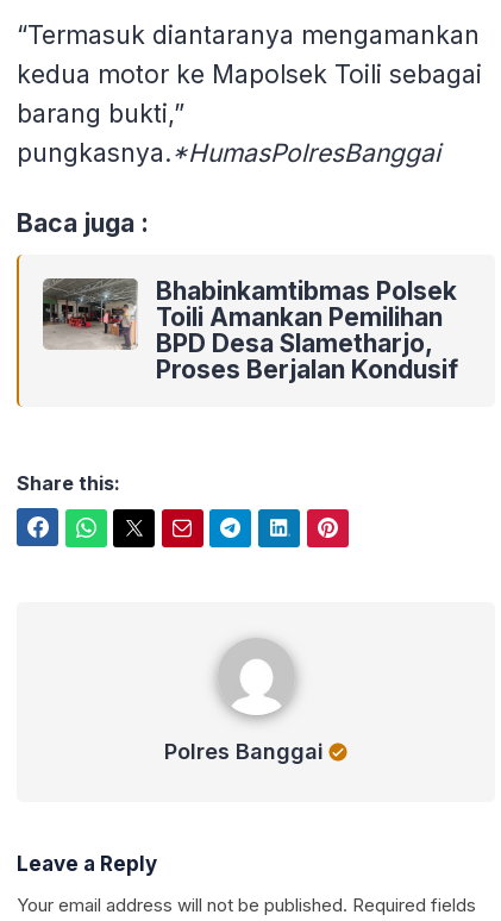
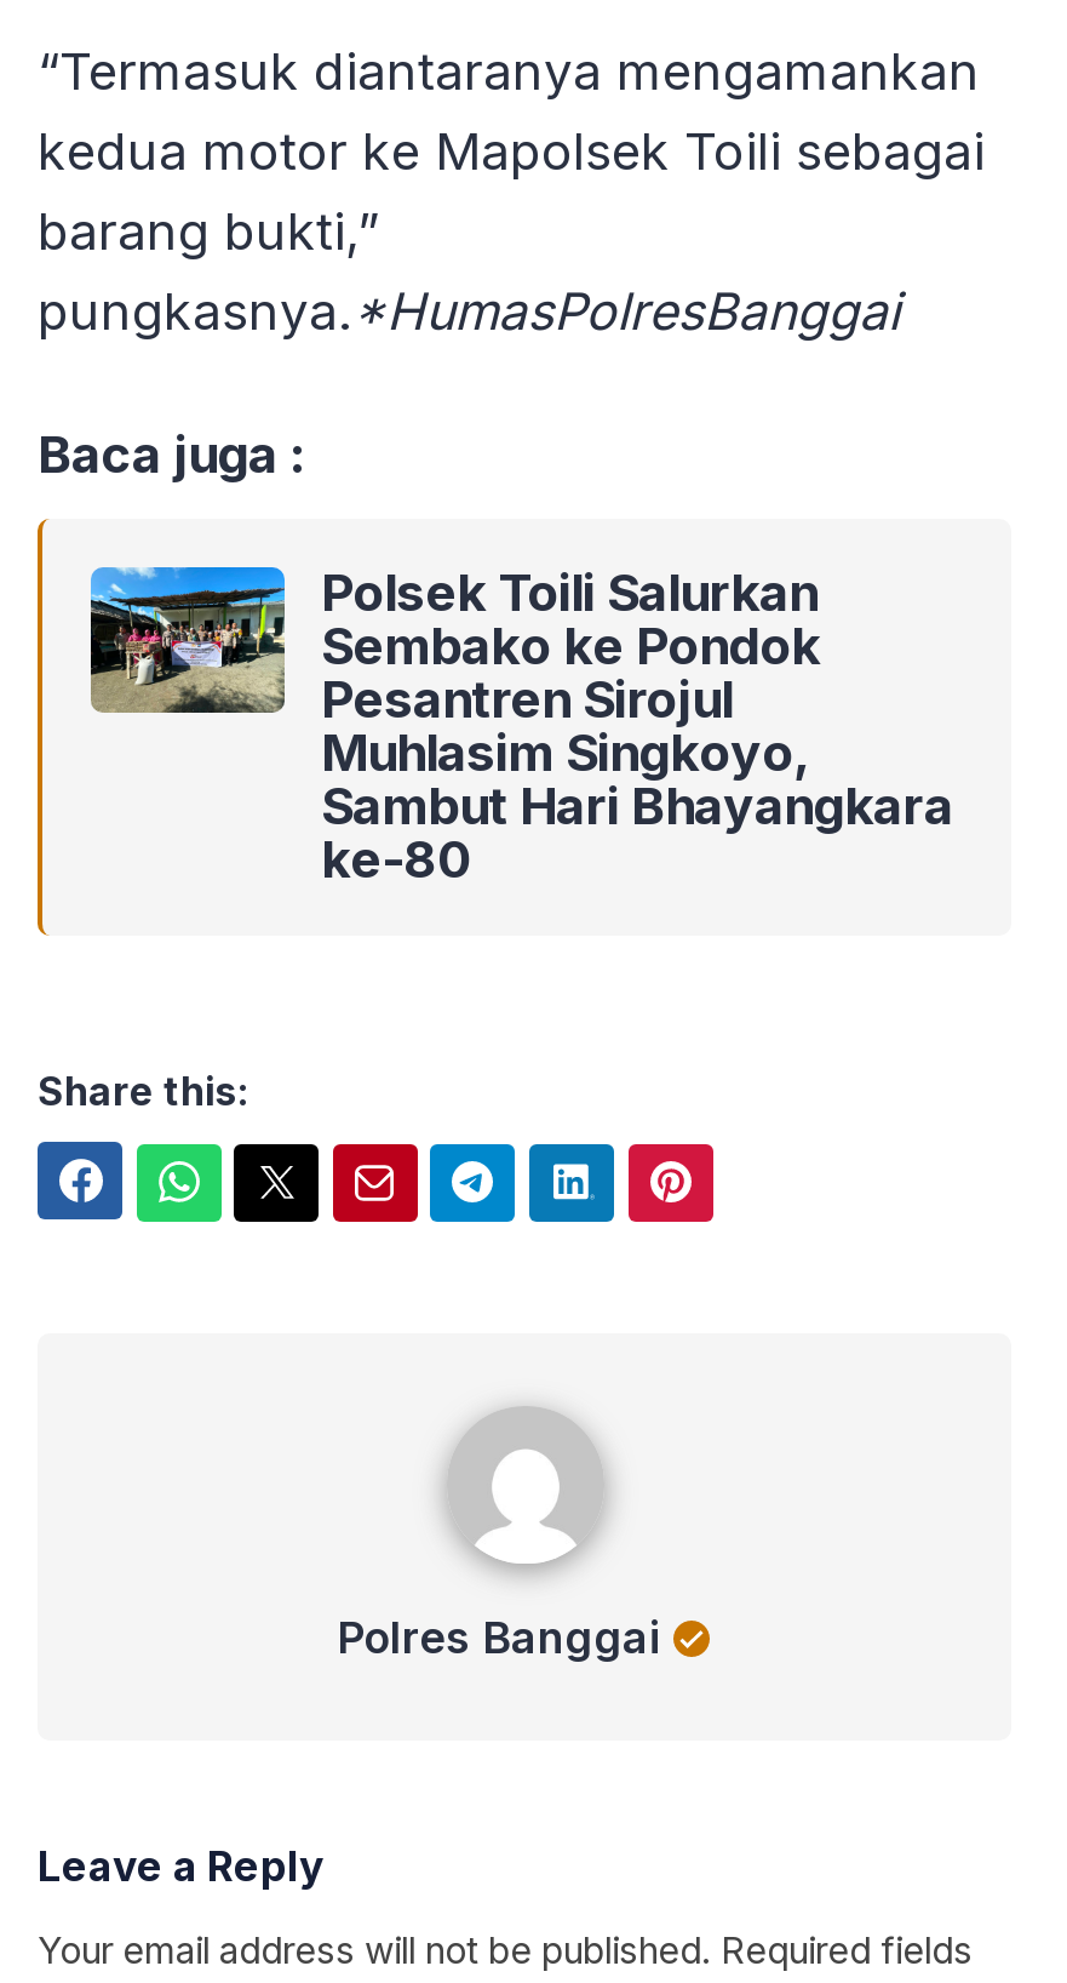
- [image]
- Bhabinkamtibmas Polsek
- Toili Amankan Pemilihan
- BPD Desa Slametharjo,
- Proses Berjalan Kondusif
+ [image]
+ Polsek Toili Salurkan
+ Sembako ke Pondok
+ Pesantren Sirojul
+ Muhlasim Singkoyo,
+ Sambut Hari Bhayangkara
+ ke-80
